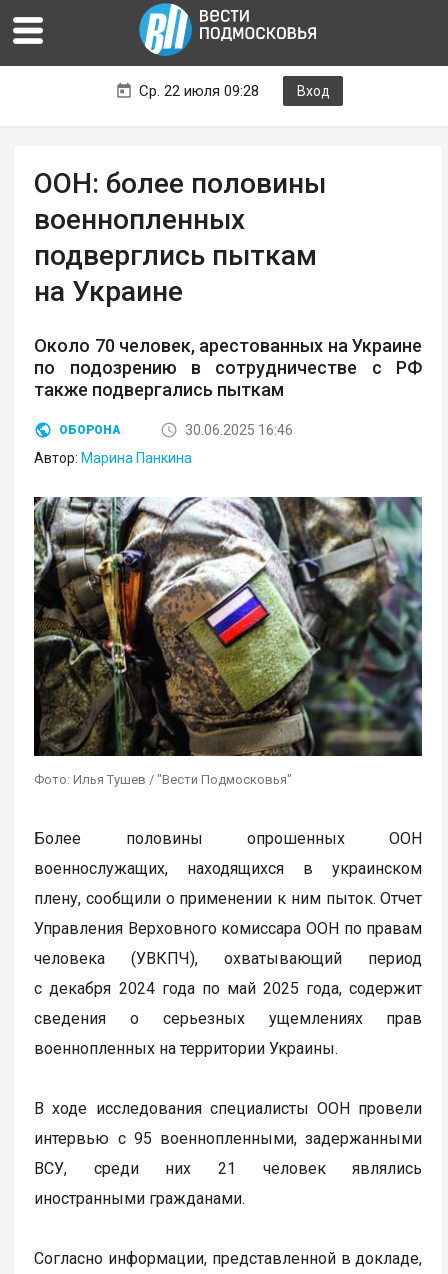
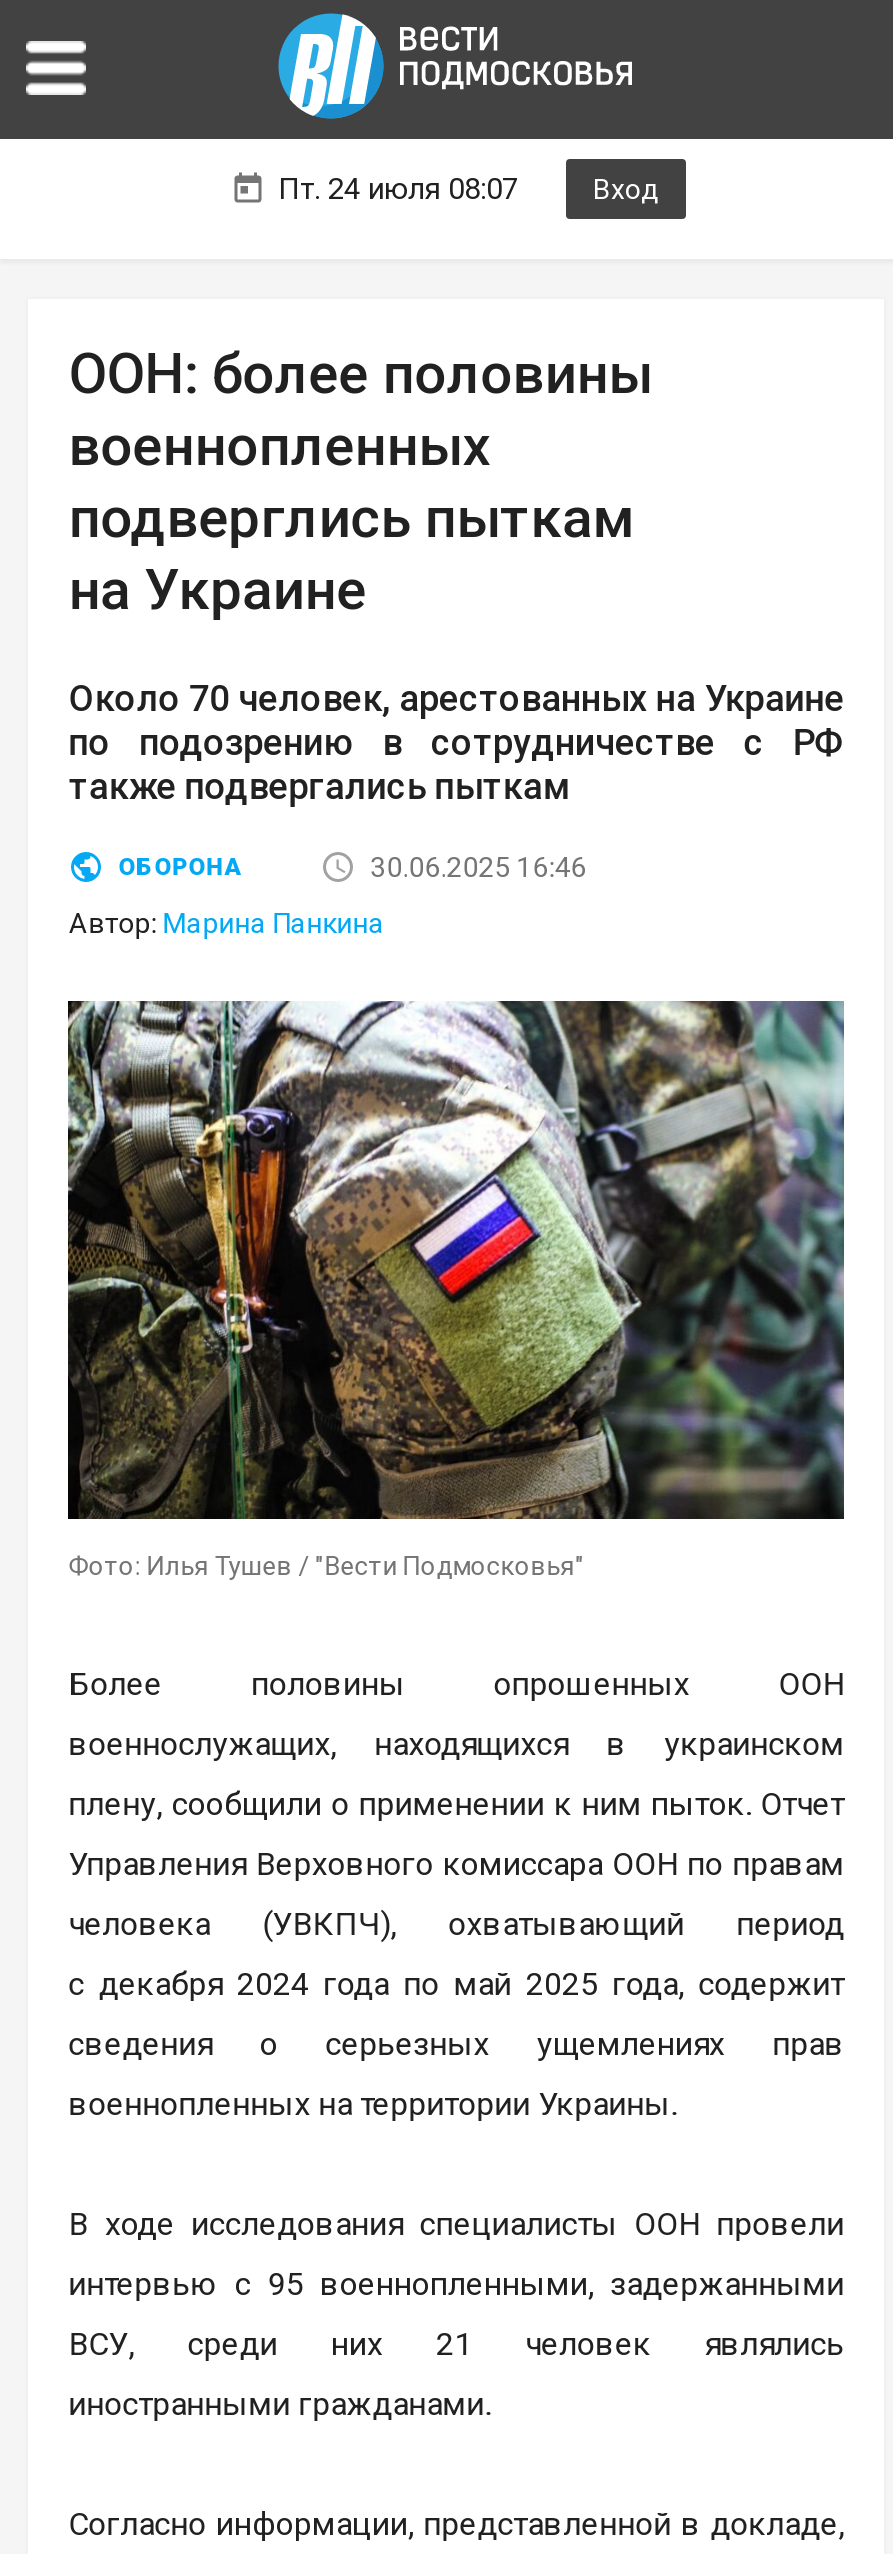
- Ср. 22 июля 09:28
+ Пт. 24 июля 08:07
